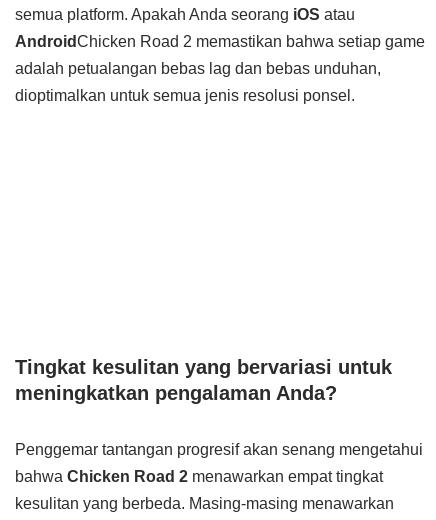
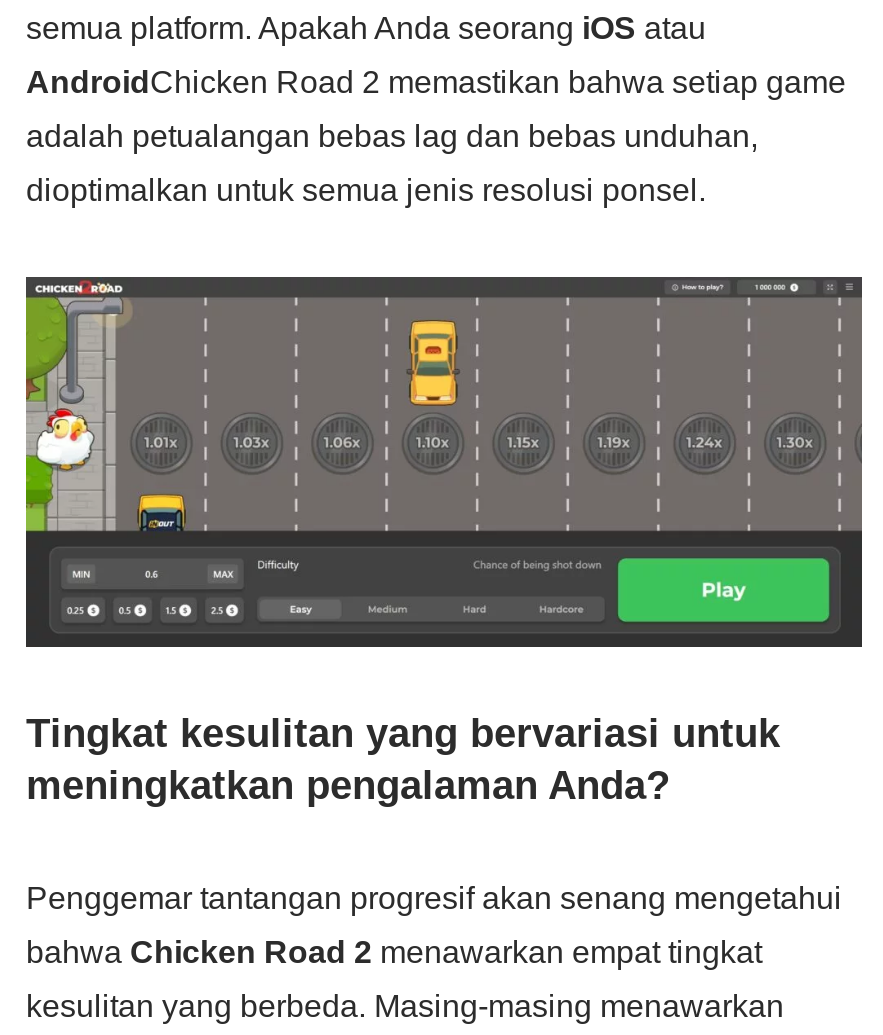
+ [image]
